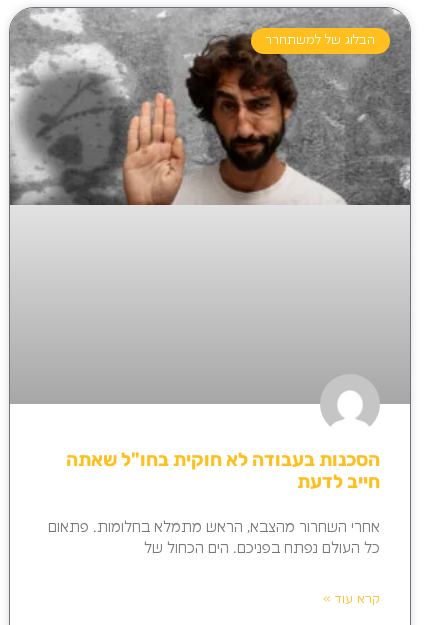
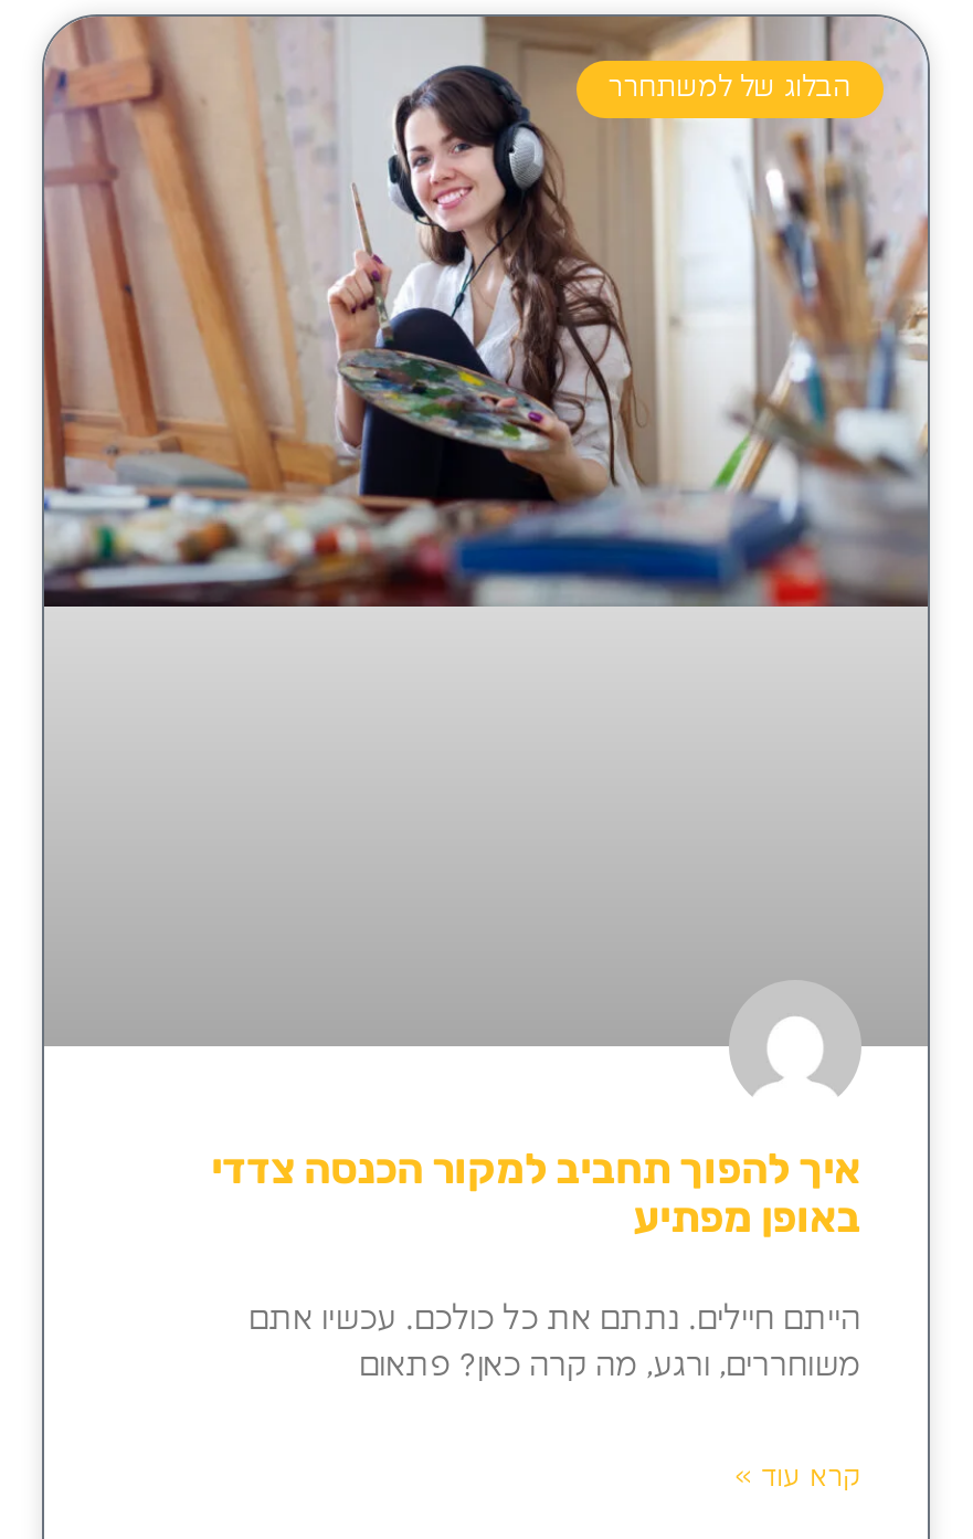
- [image]
+ [image]

- הסכנות בעבודה לא חוקית בחו"ל שאתה
- חייב לדעת
+ איך להפוך תחביב למקור הכנסה צדדי
+ באופן מפתיע

- אחרי השחרור מהצבא, הראש מתמלא בחלומות. פתאום
+ הייתם חיילים. נתתם את כל כולכם. עכשיו אתם

- כל העולם נפתח בפניכם. הים הכחול של
+ משוחררים, ורגע, מה קרה כאן? פתאום
